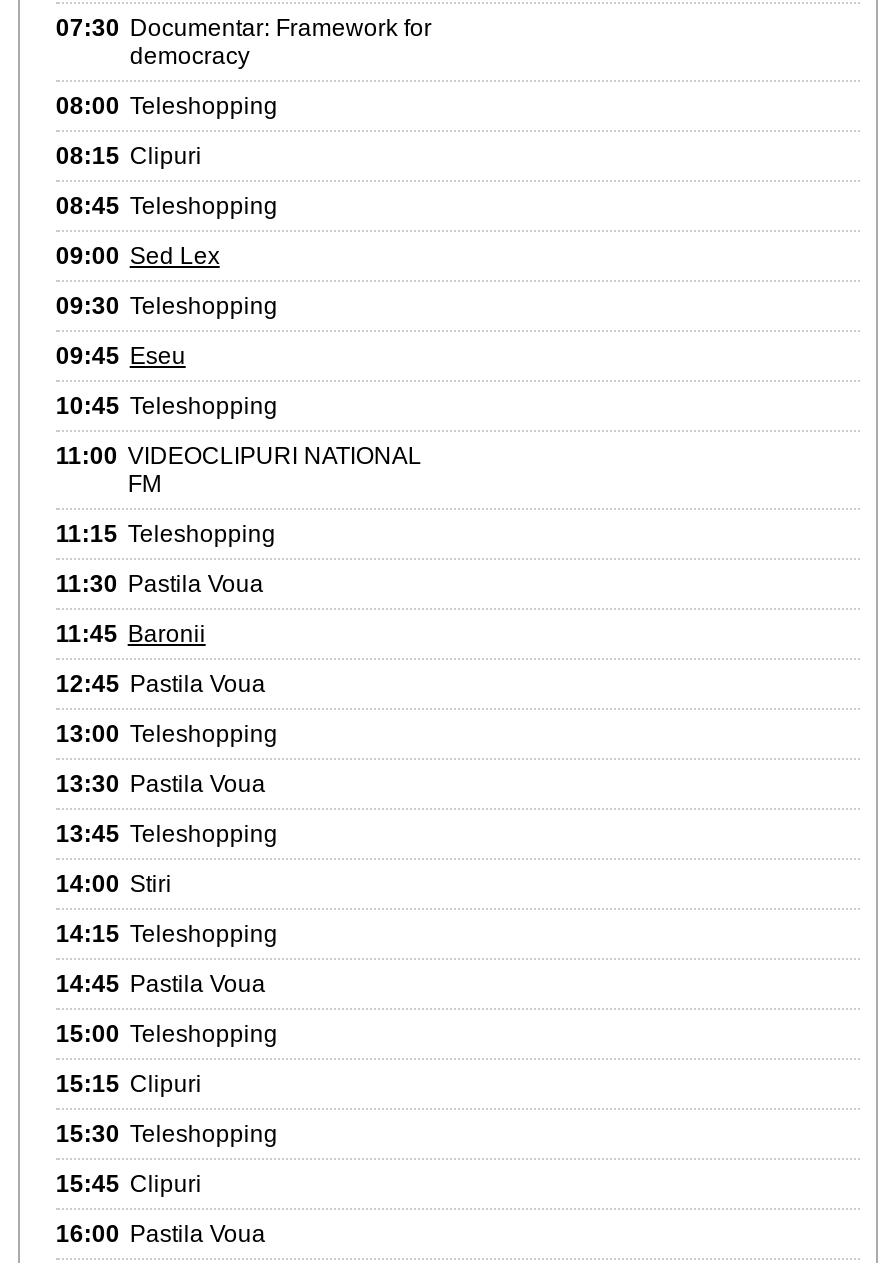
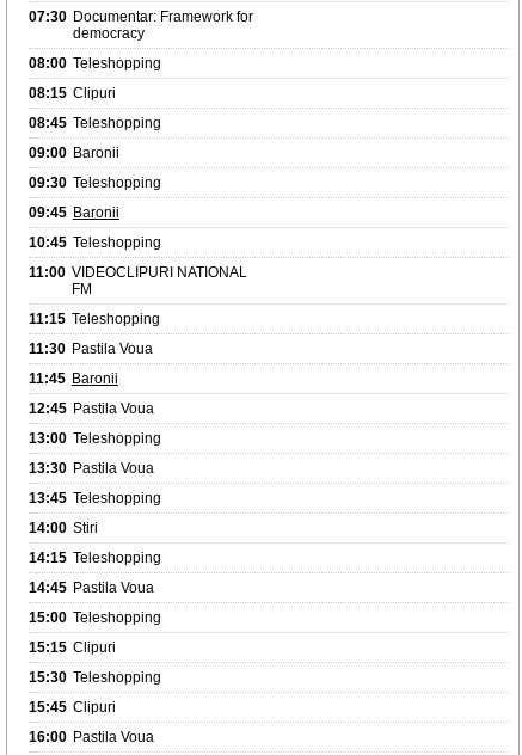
- 09:00 Sed Lex
+ 09:00 Baronii

- 09:45 Eseu
+ 09:45 Baronii
